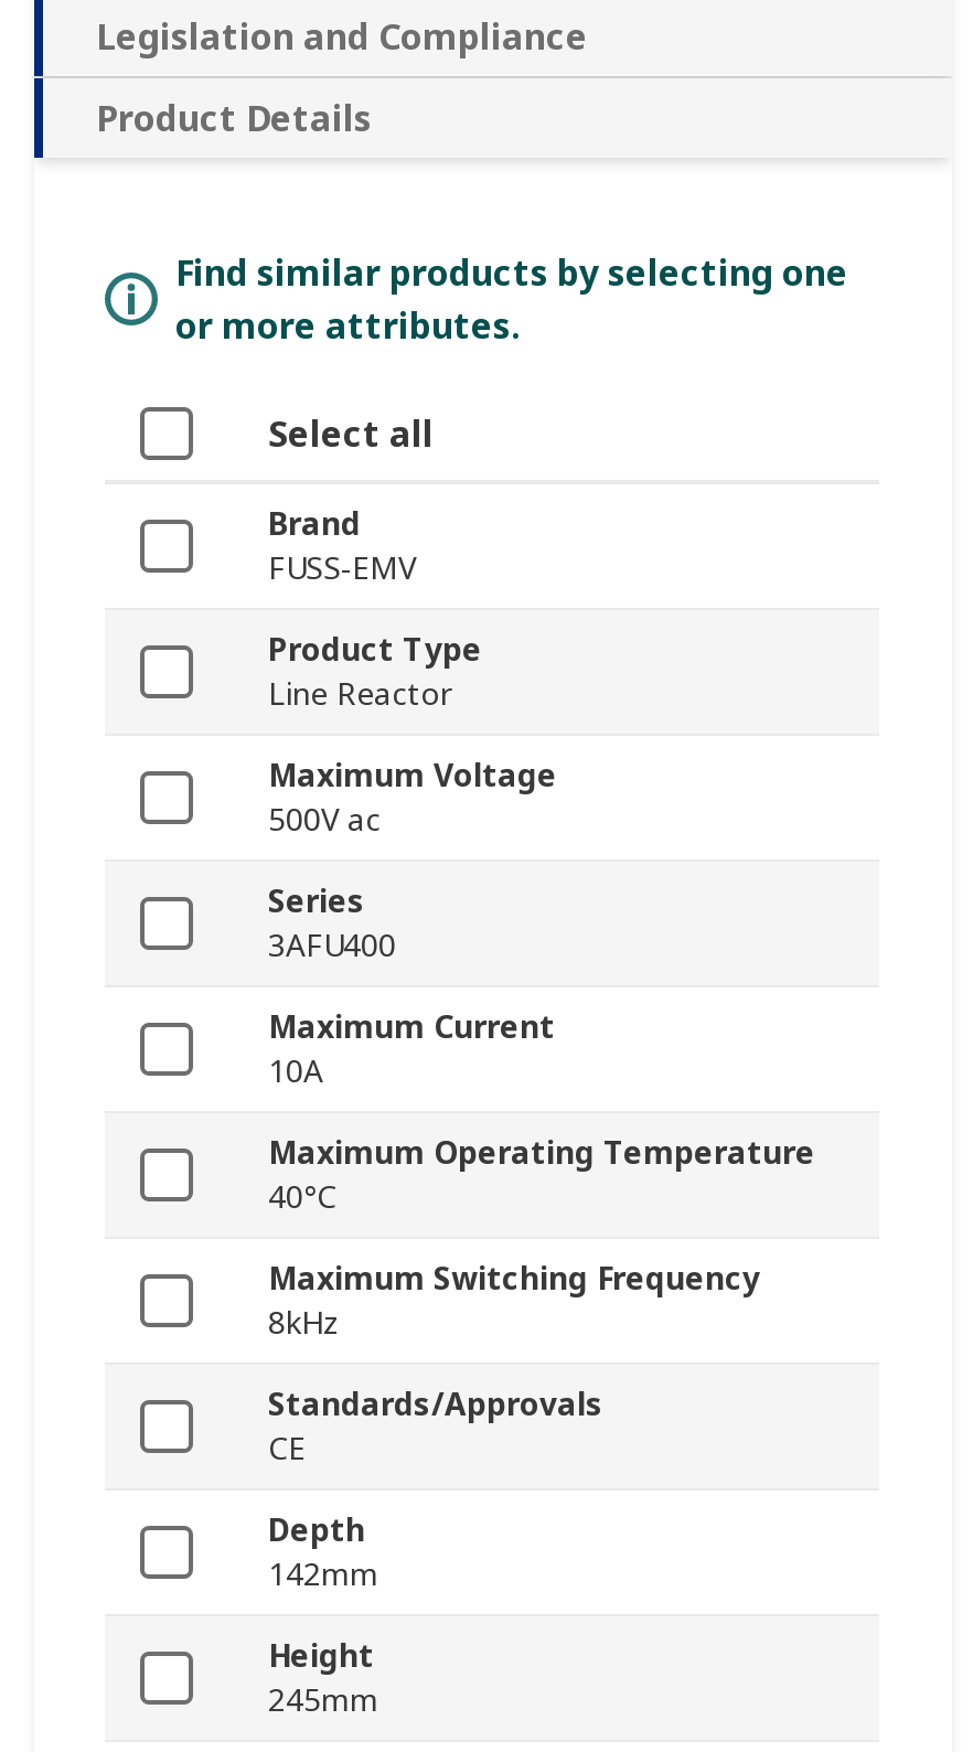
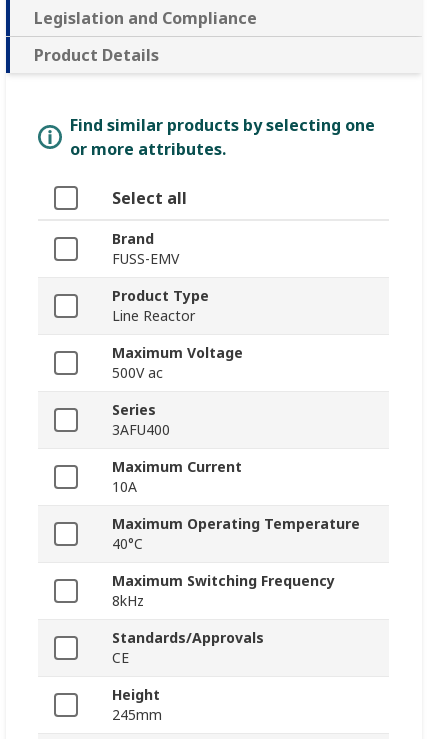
- Depth
- 142mm
